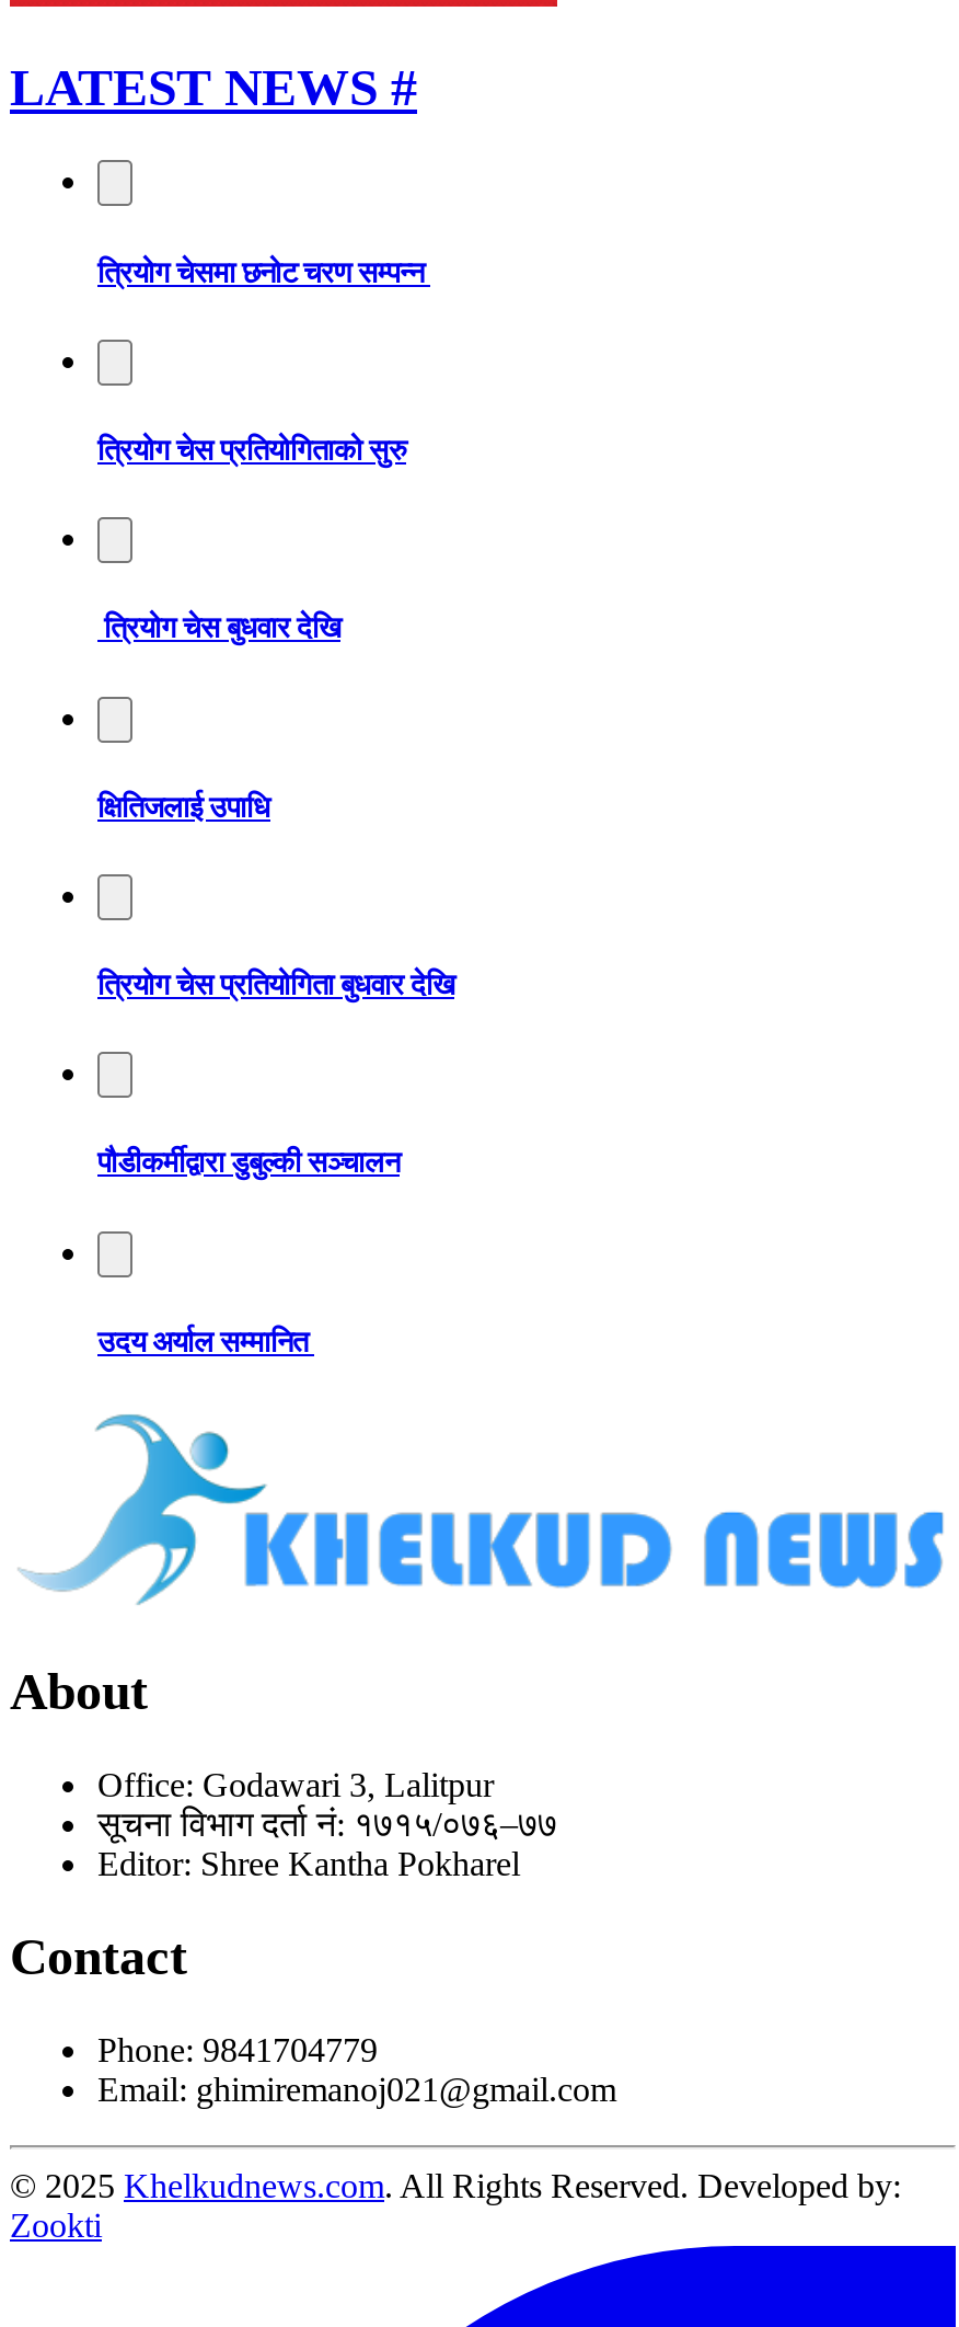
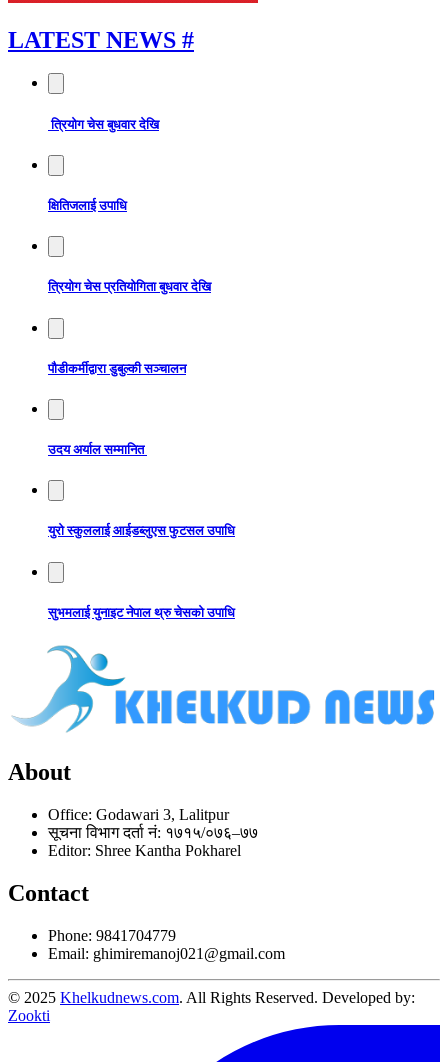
- त्रियोग चेसमा छनोट चरण सम्पन्न

- त्रियोग चेस प्रतियोगिताको सुरु

moved up: त्रियोग चेस बुधवार देखि | क्षितिजलाई उपाधि | त्रियोग चेस प्रतियोगिता बुधवार देखि | पौडीकर्मीद्वारा डुबुल्की सञ्चालन | उदय अर्याल सम्मानित

+ युरो स्कुललाई आईडब्लुएस फुटसल उपाधि

+ सुभमलाई युनाइट नेपाल थ्रु चेसको उपाधि
